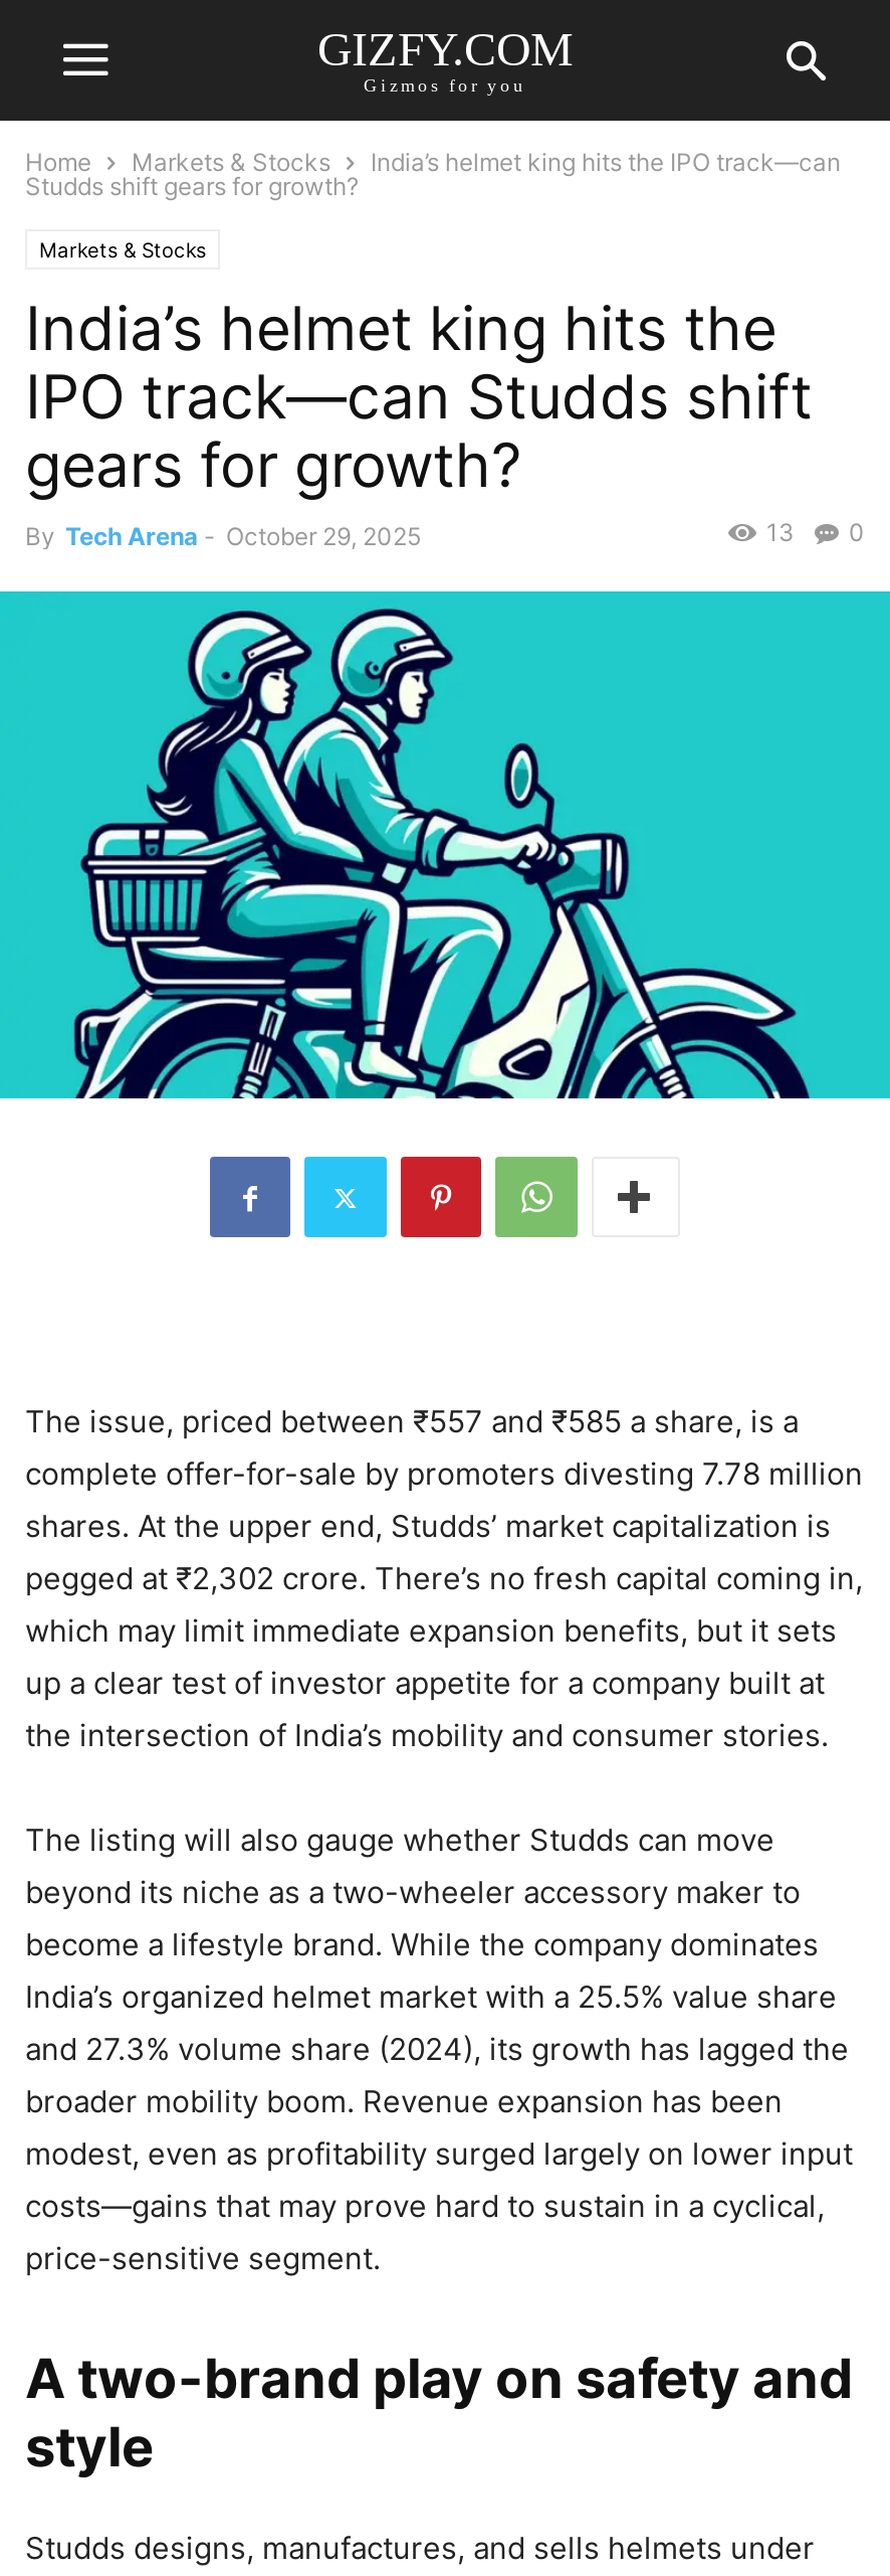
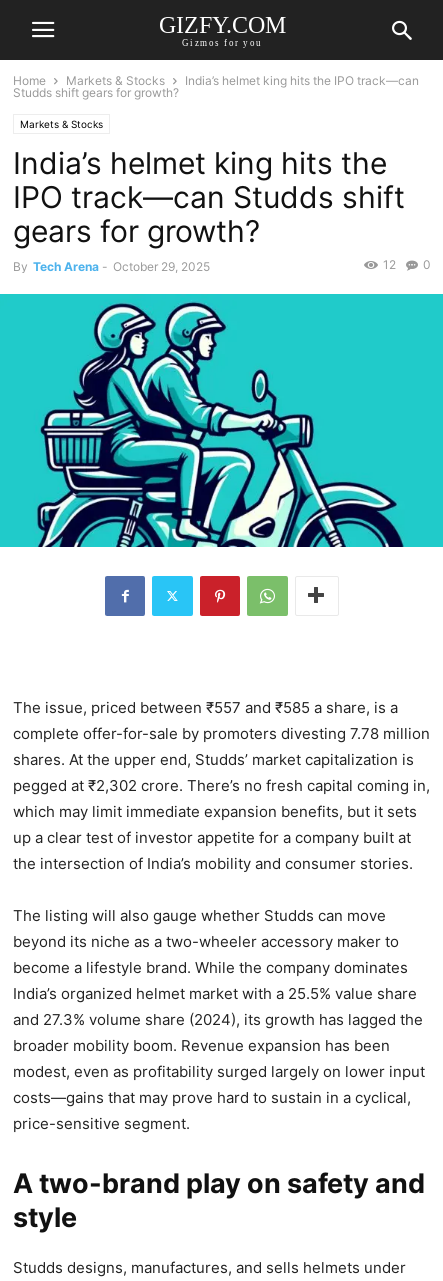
- 13 0
+ 12 0
